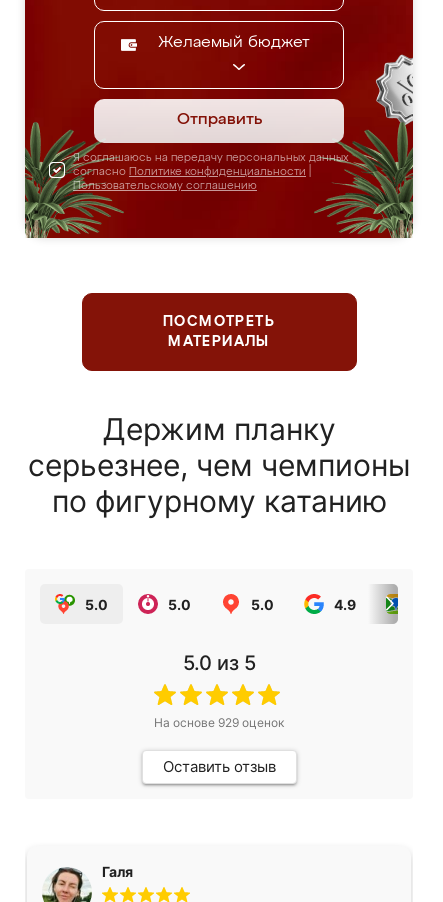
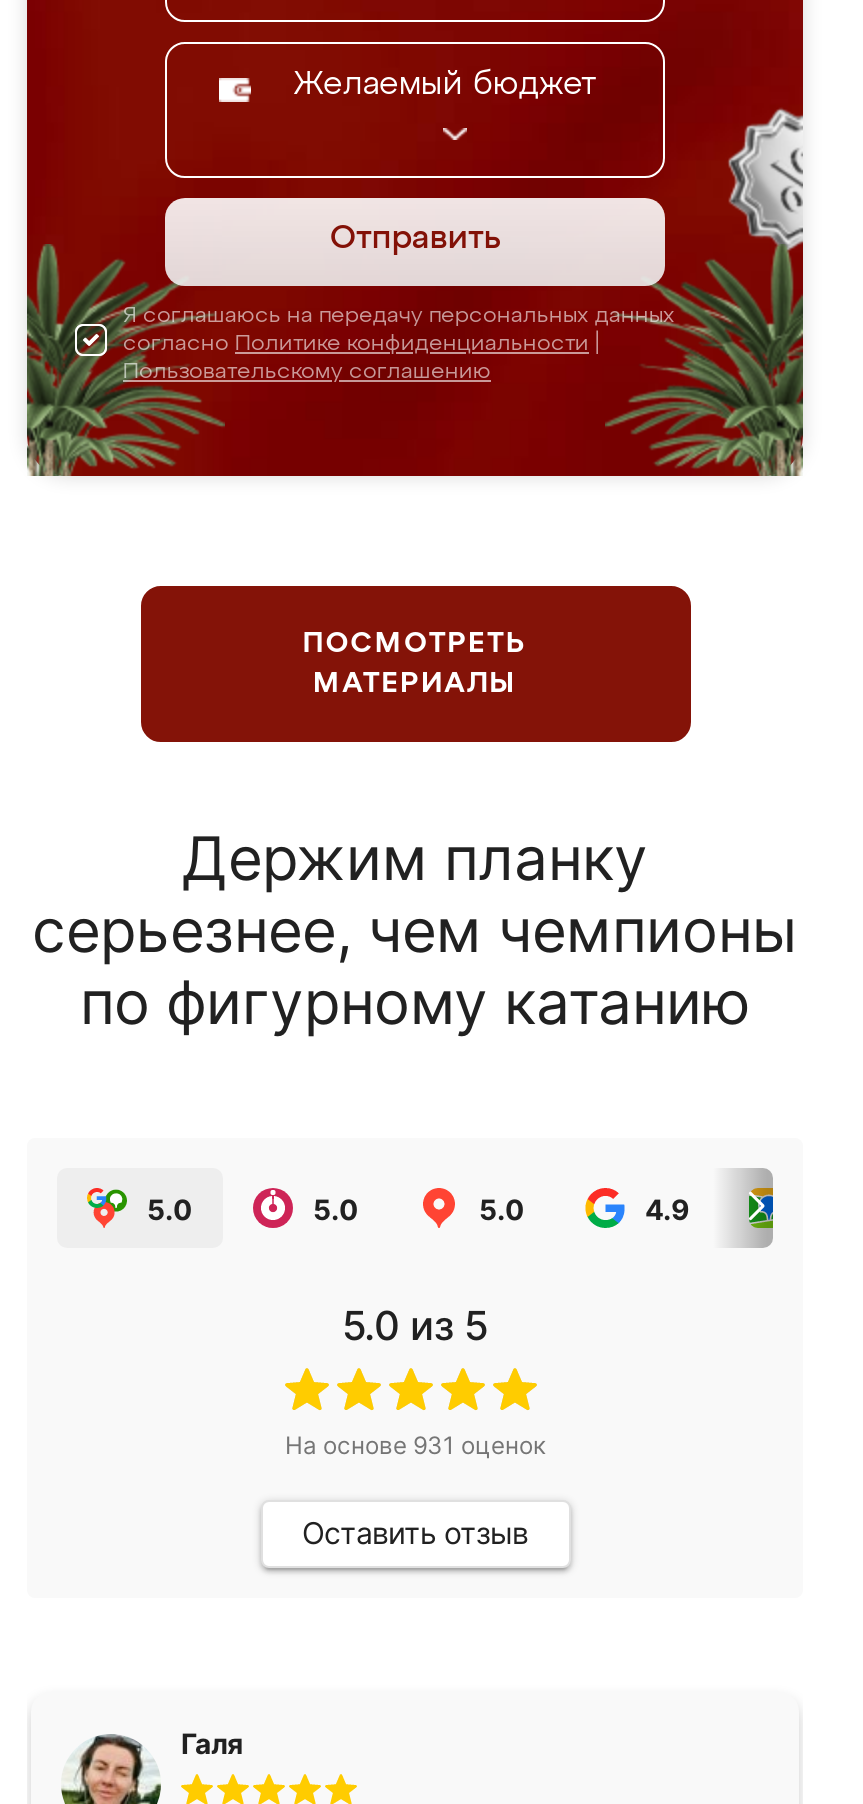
- На основе 929 оценок
+ На основе 931 оценок
